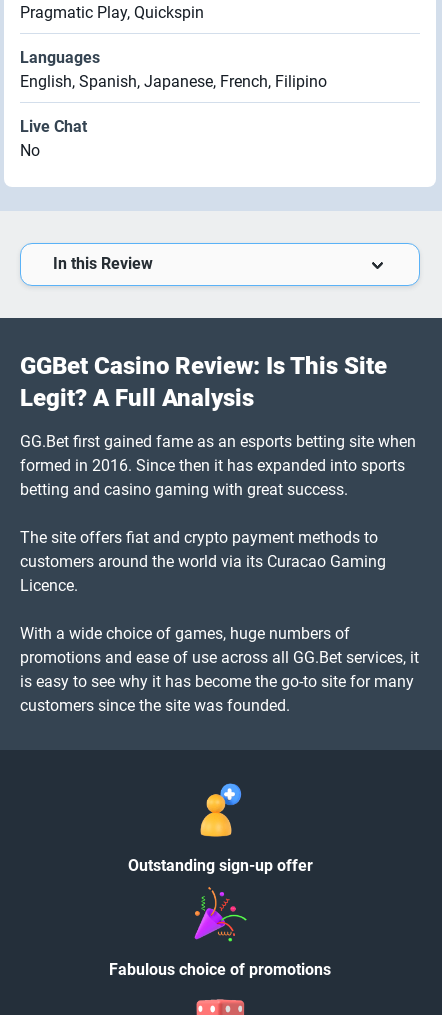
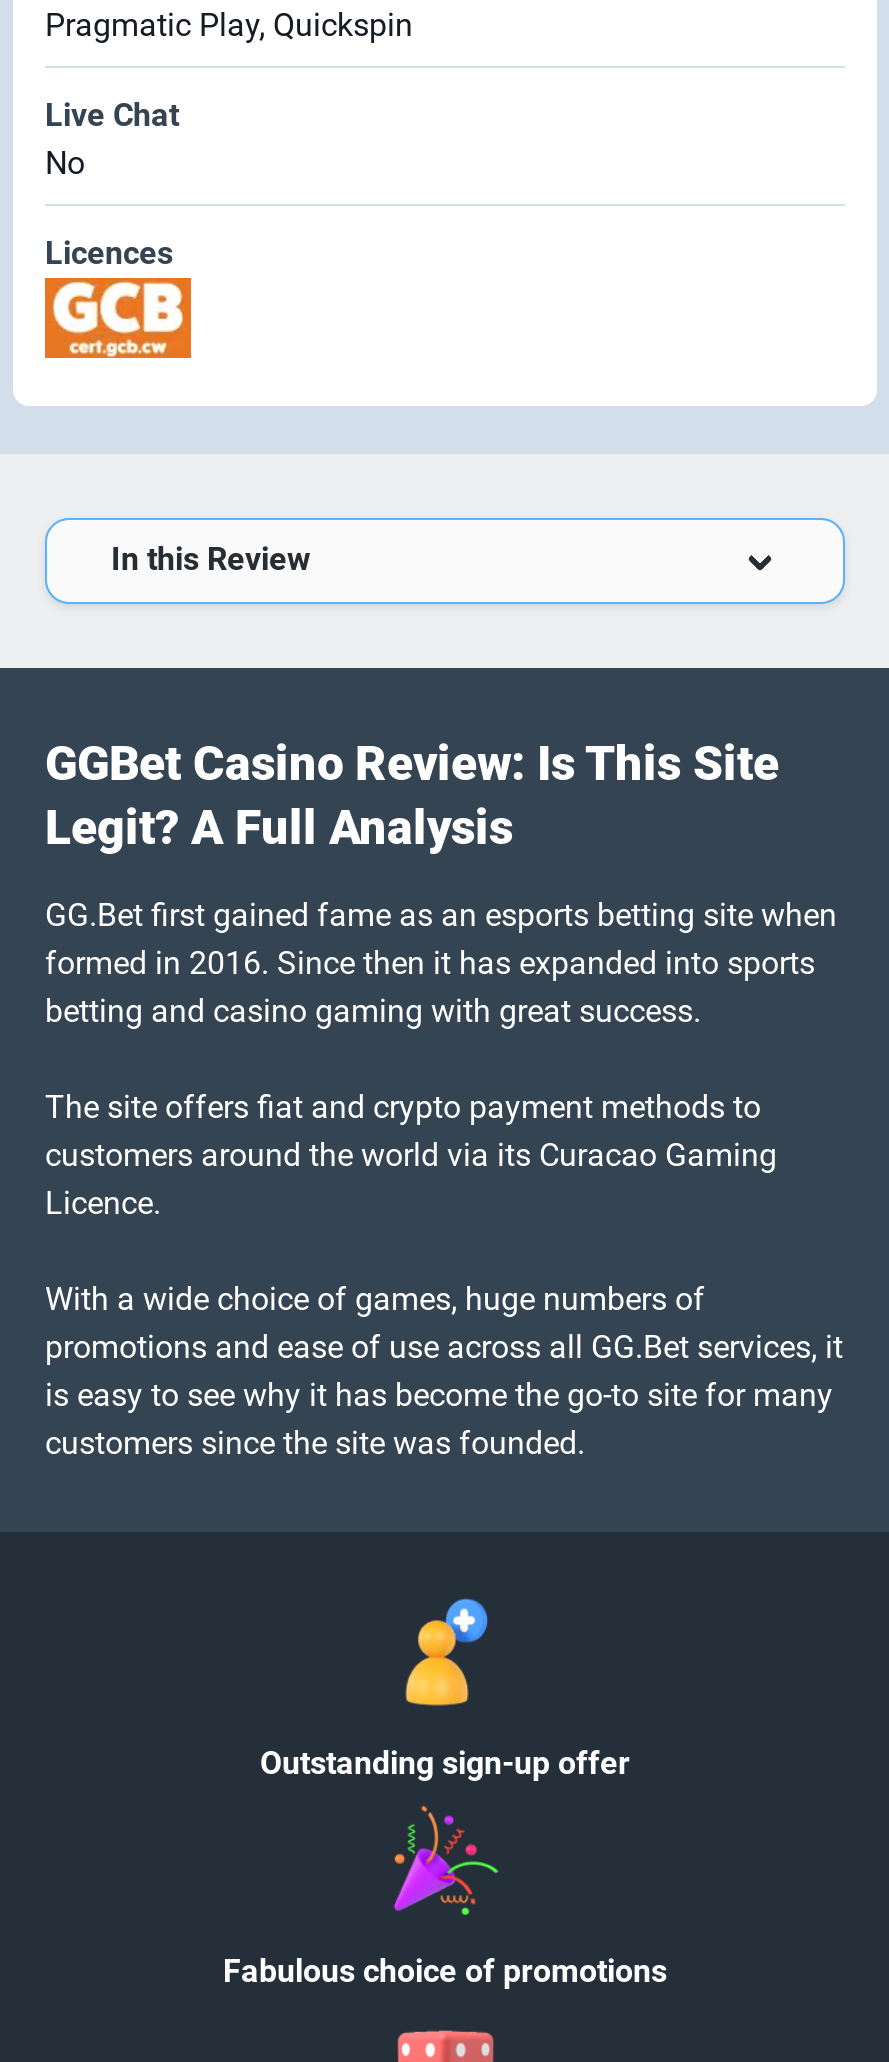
- Languages
- English, Spanish, Japanese, French, Filipino

moved up: Live Chat | No

+ [image]

+ Licences
